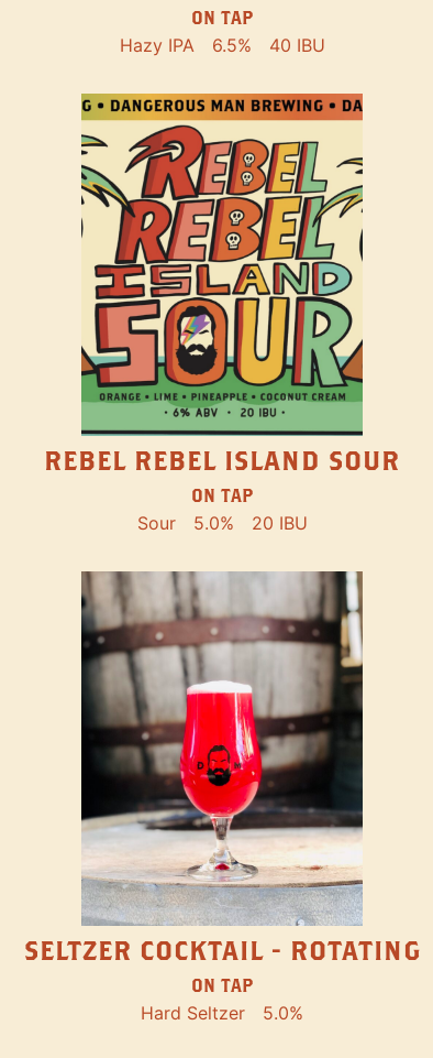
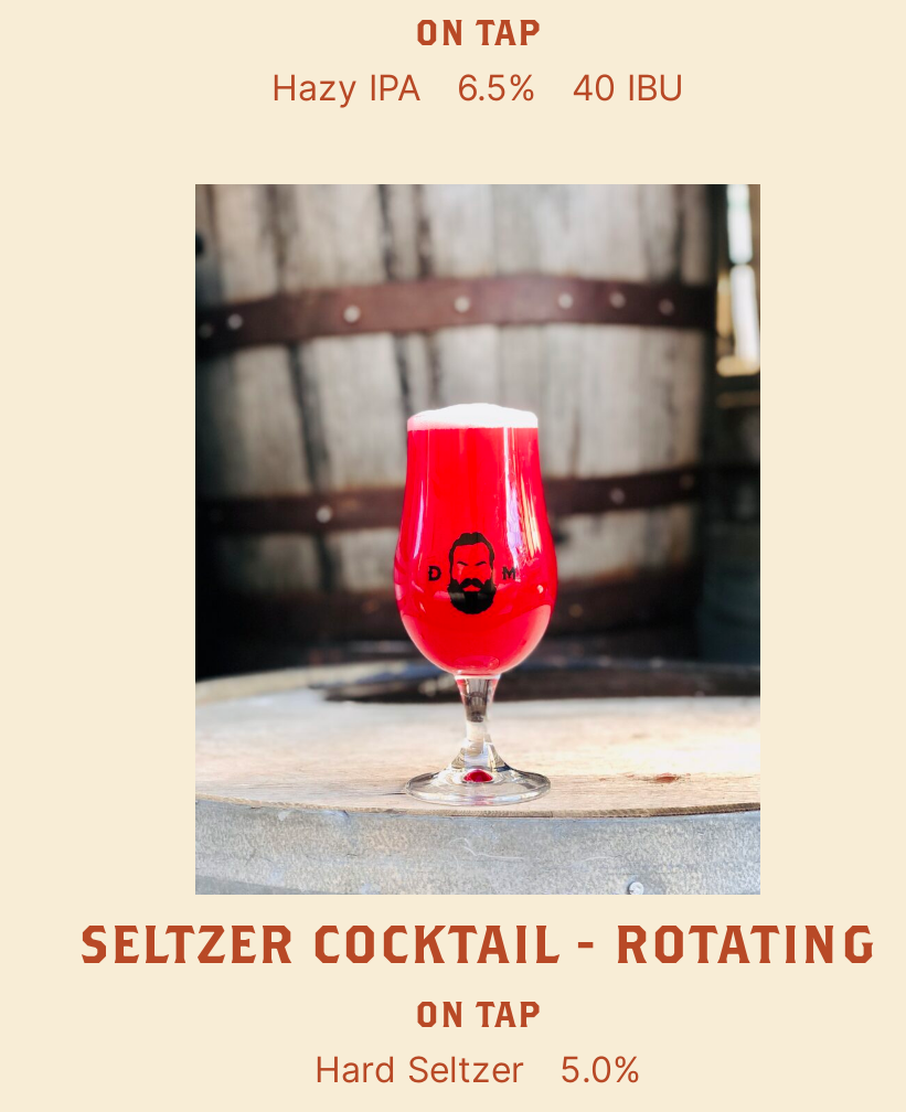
- [image]
- REBEL REBEL ISLAND SOUR
- ON TAP
- Sour
- 5.0%
- 20 IBU
